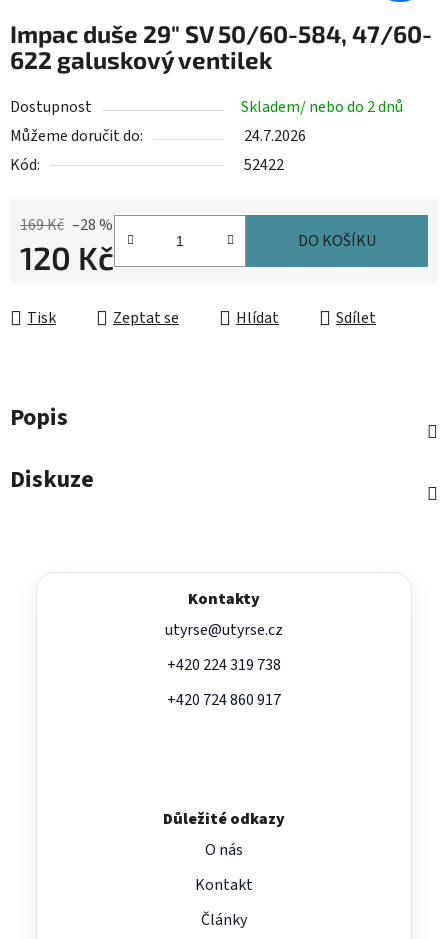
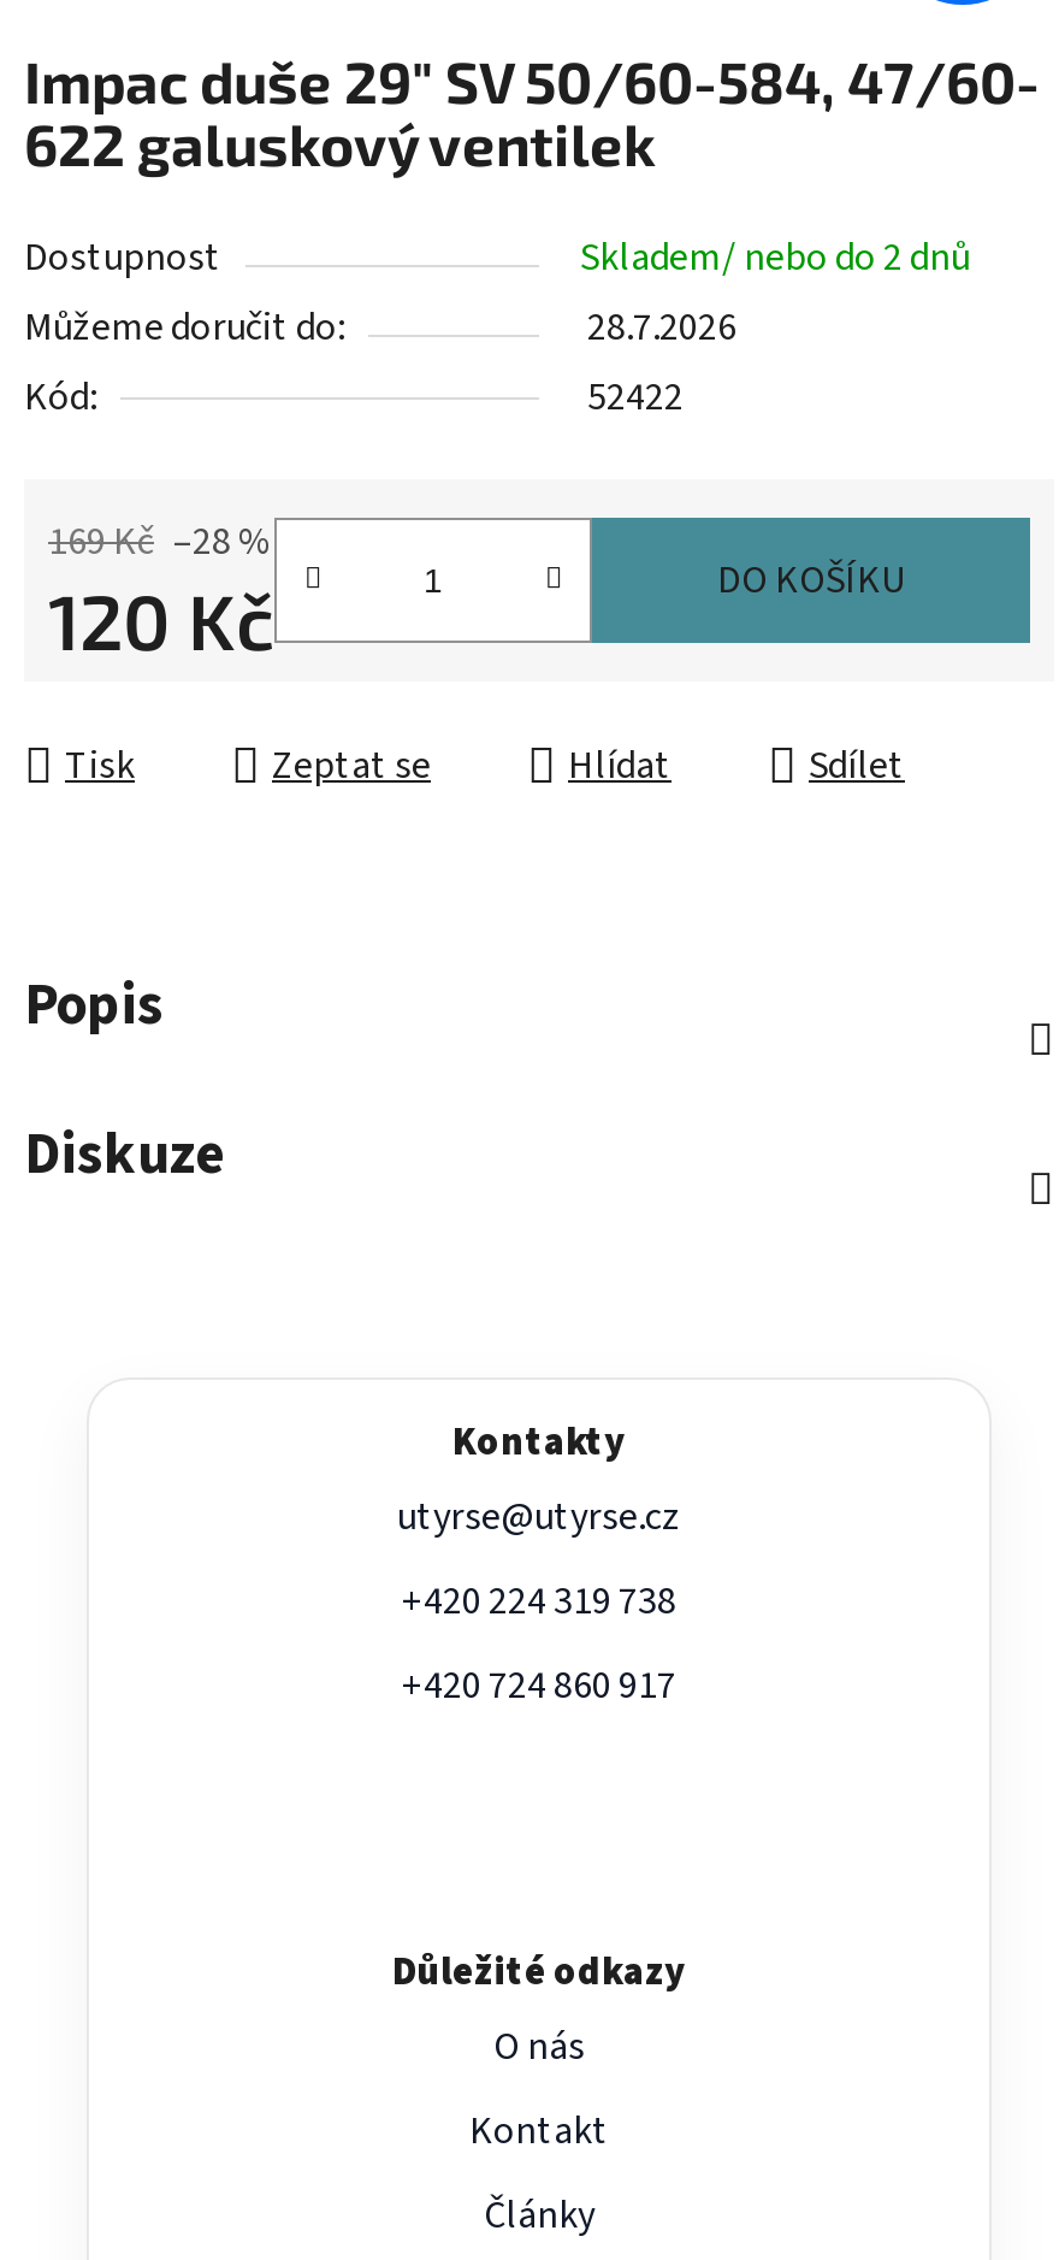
- 24.7.2026
+ 28.7.2026
